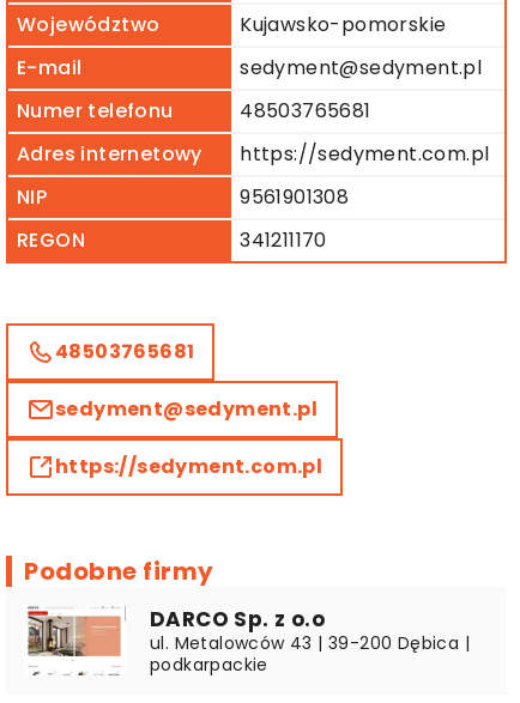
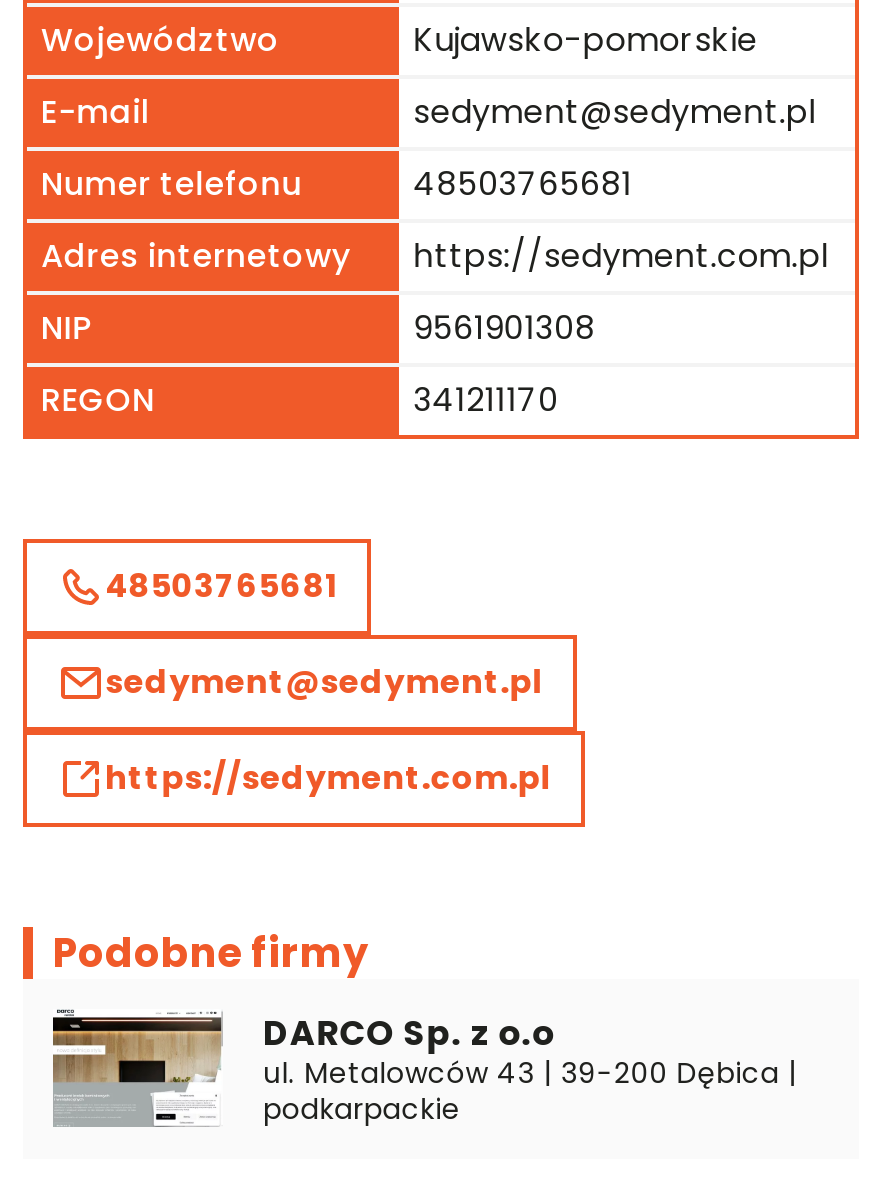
- [image]
+ [image]
